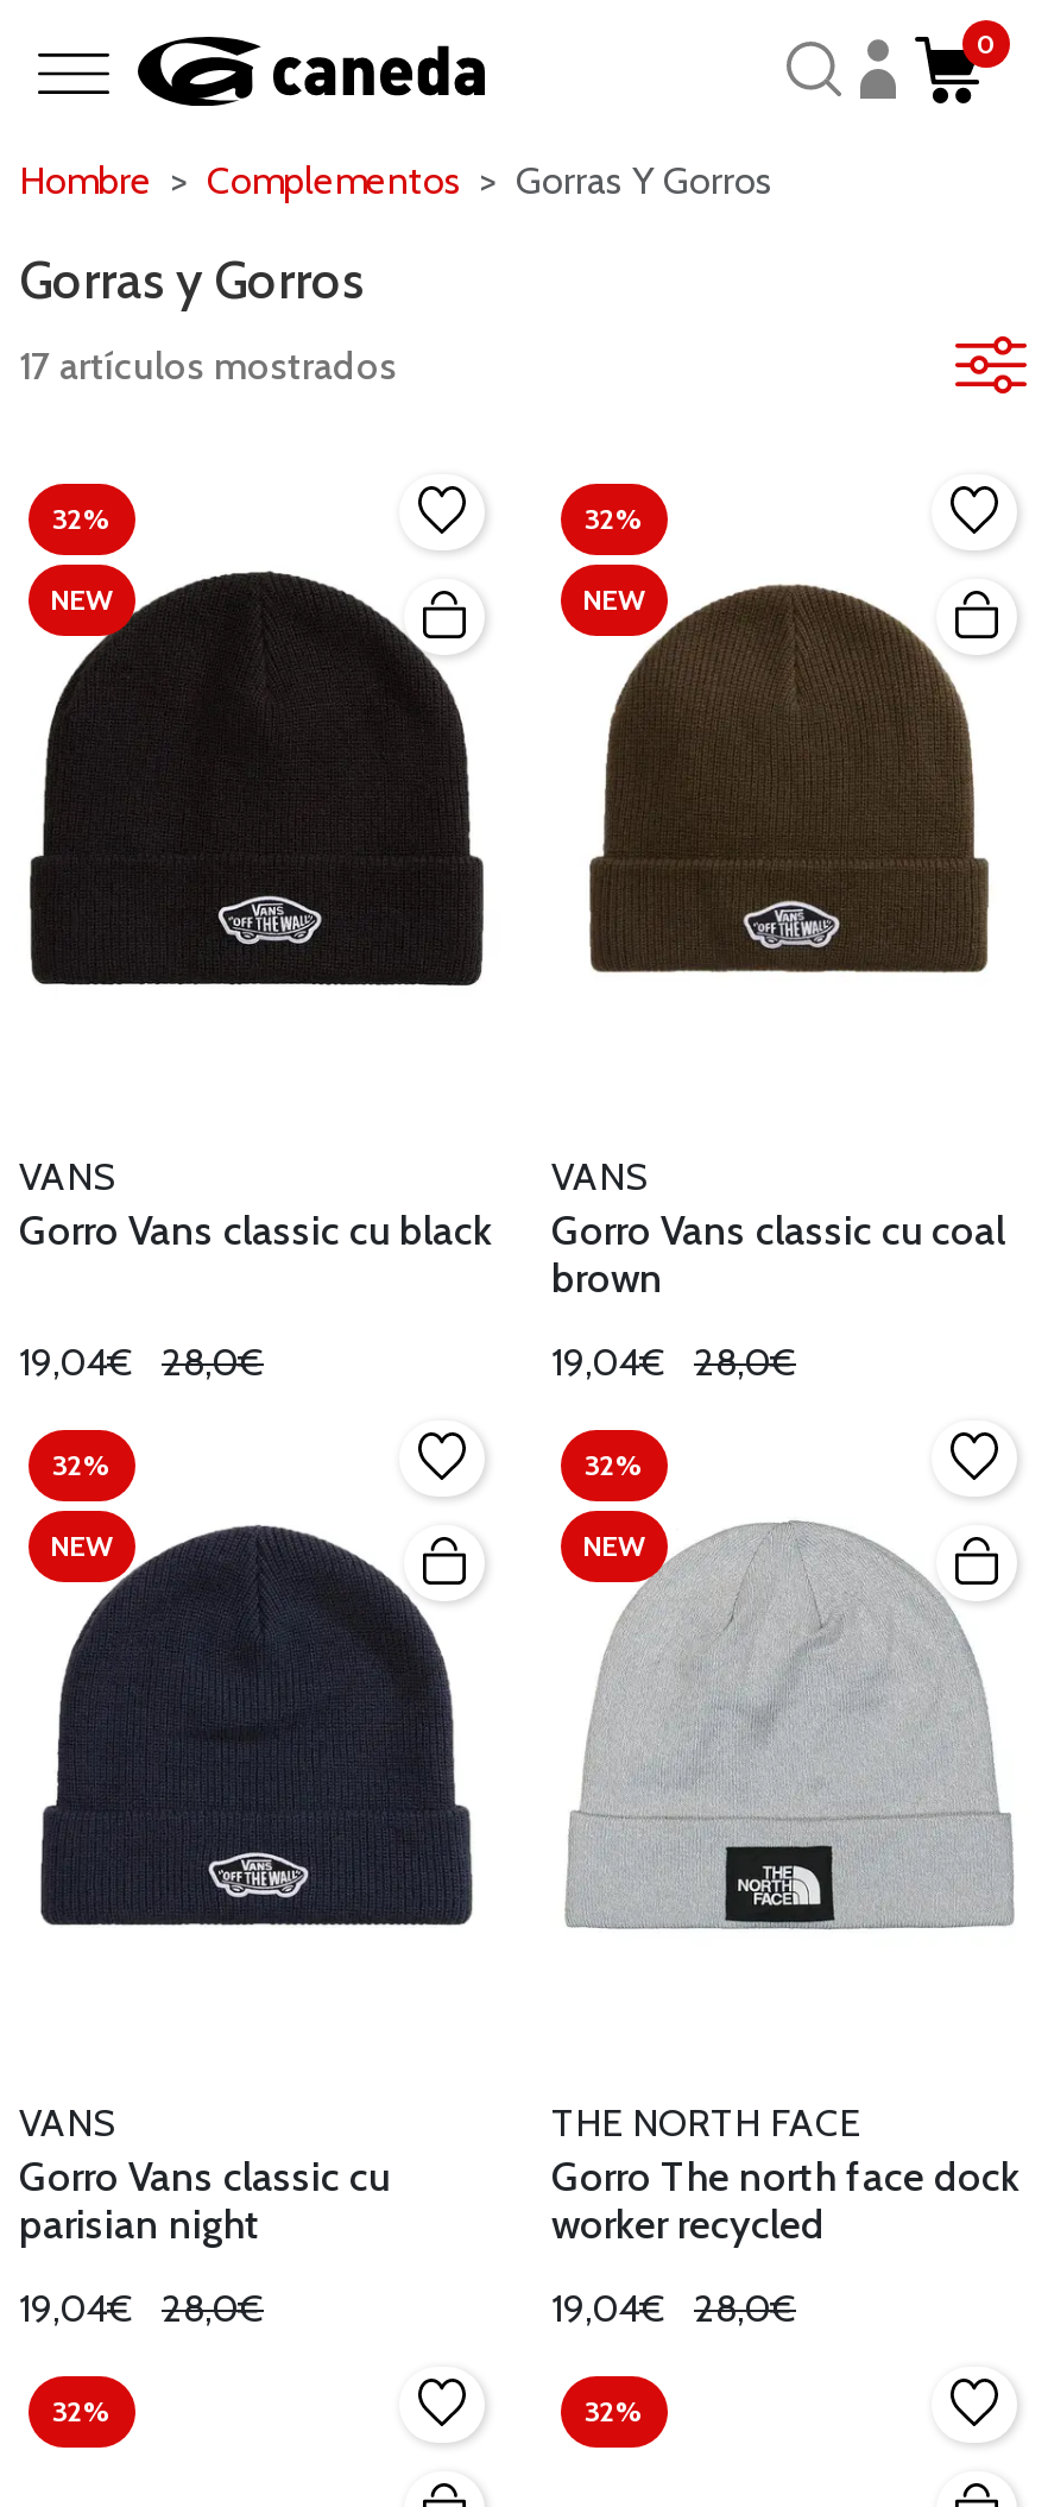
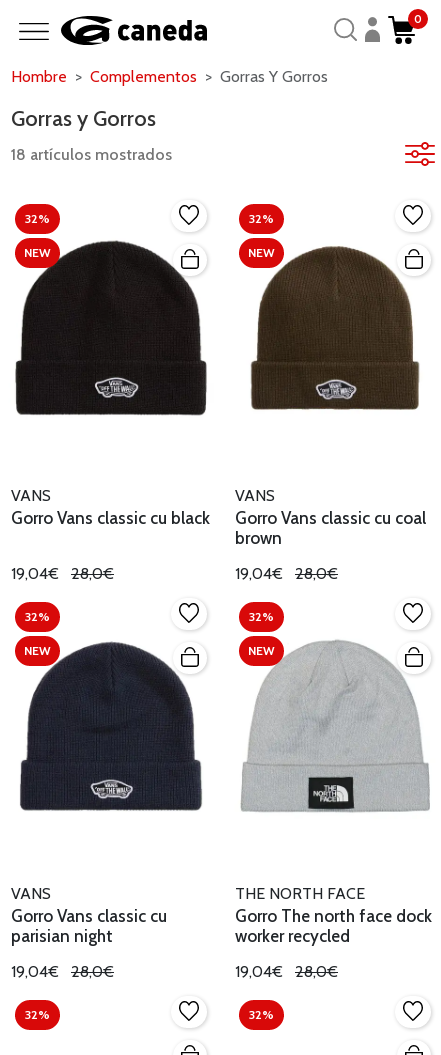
- 17 artículos mostrados
+ 18 artículos mostrados
